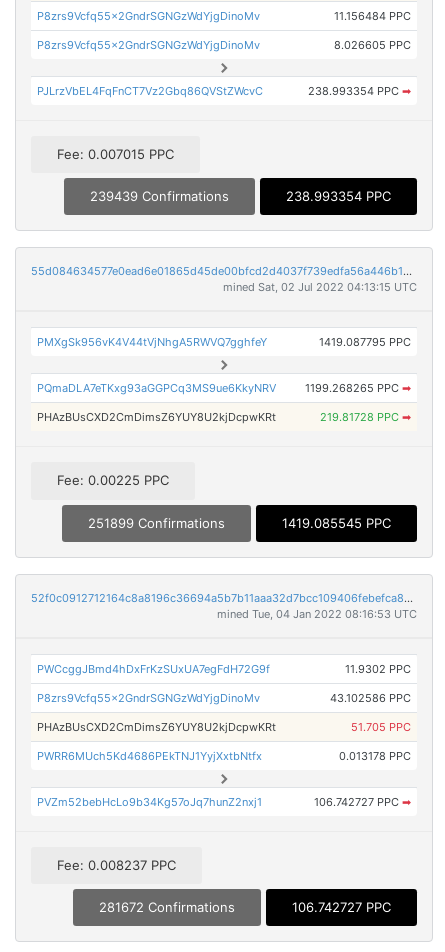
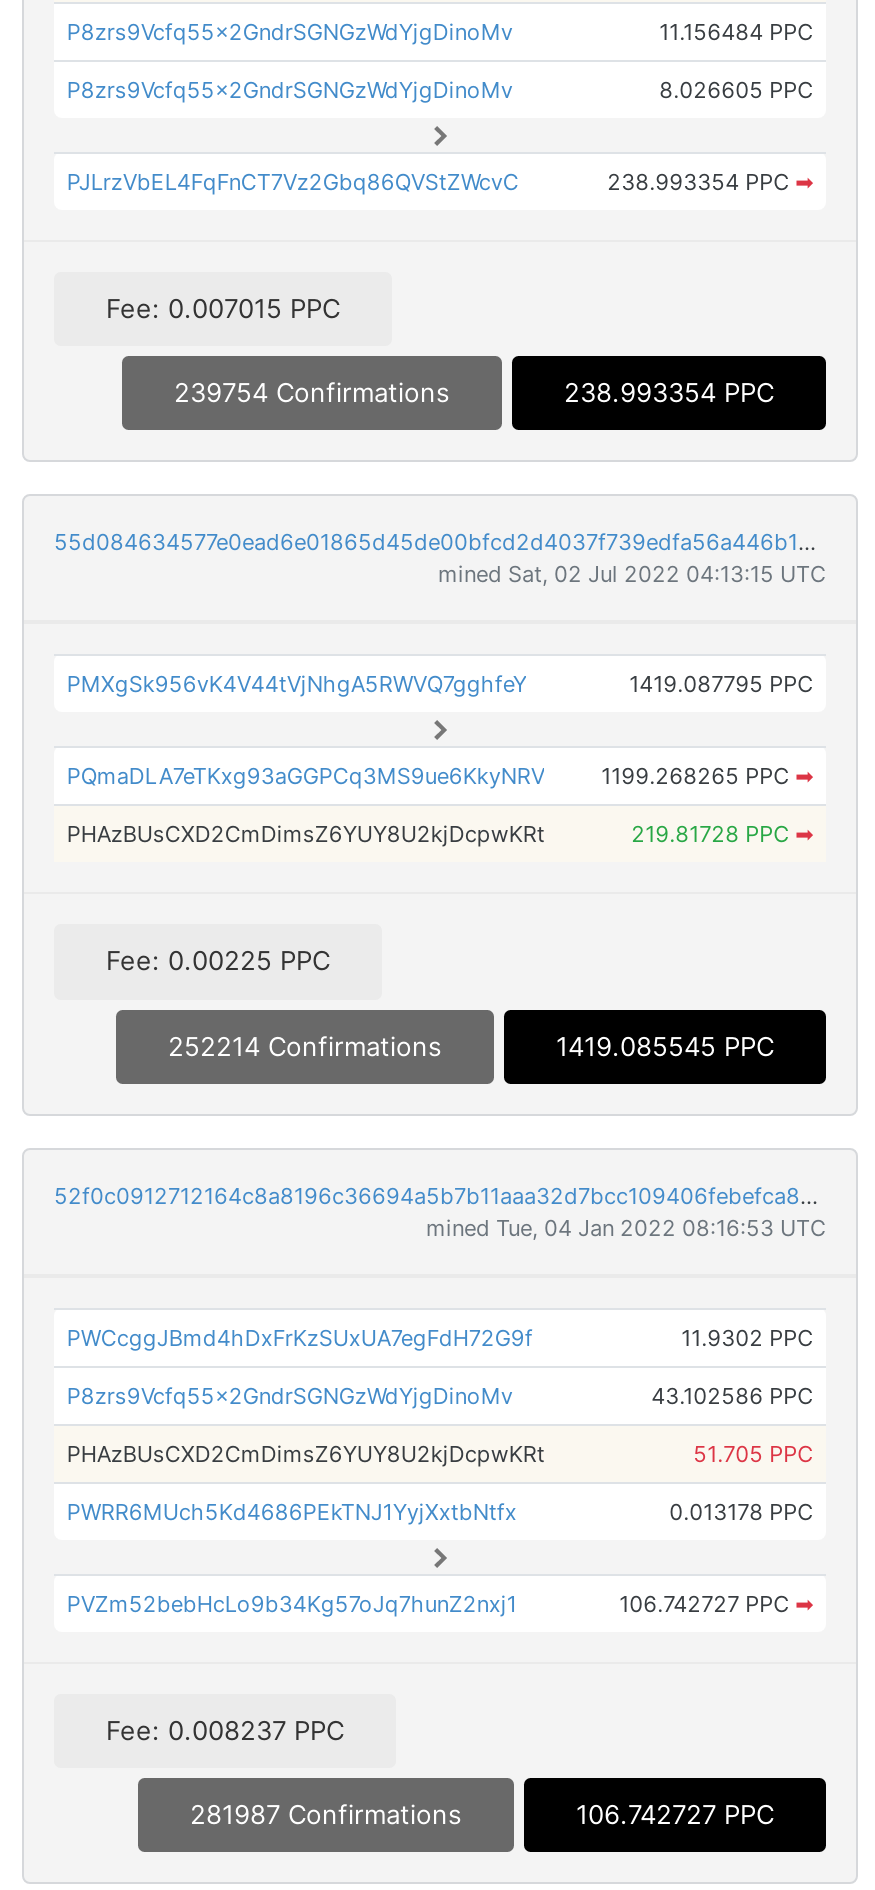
- 239439 Confirmations
+ 239754 Confirmations

- 251899 Confirmations
+ 252214 Confirmations

- 281672 Confirmations
+ 281987 Confirmations
